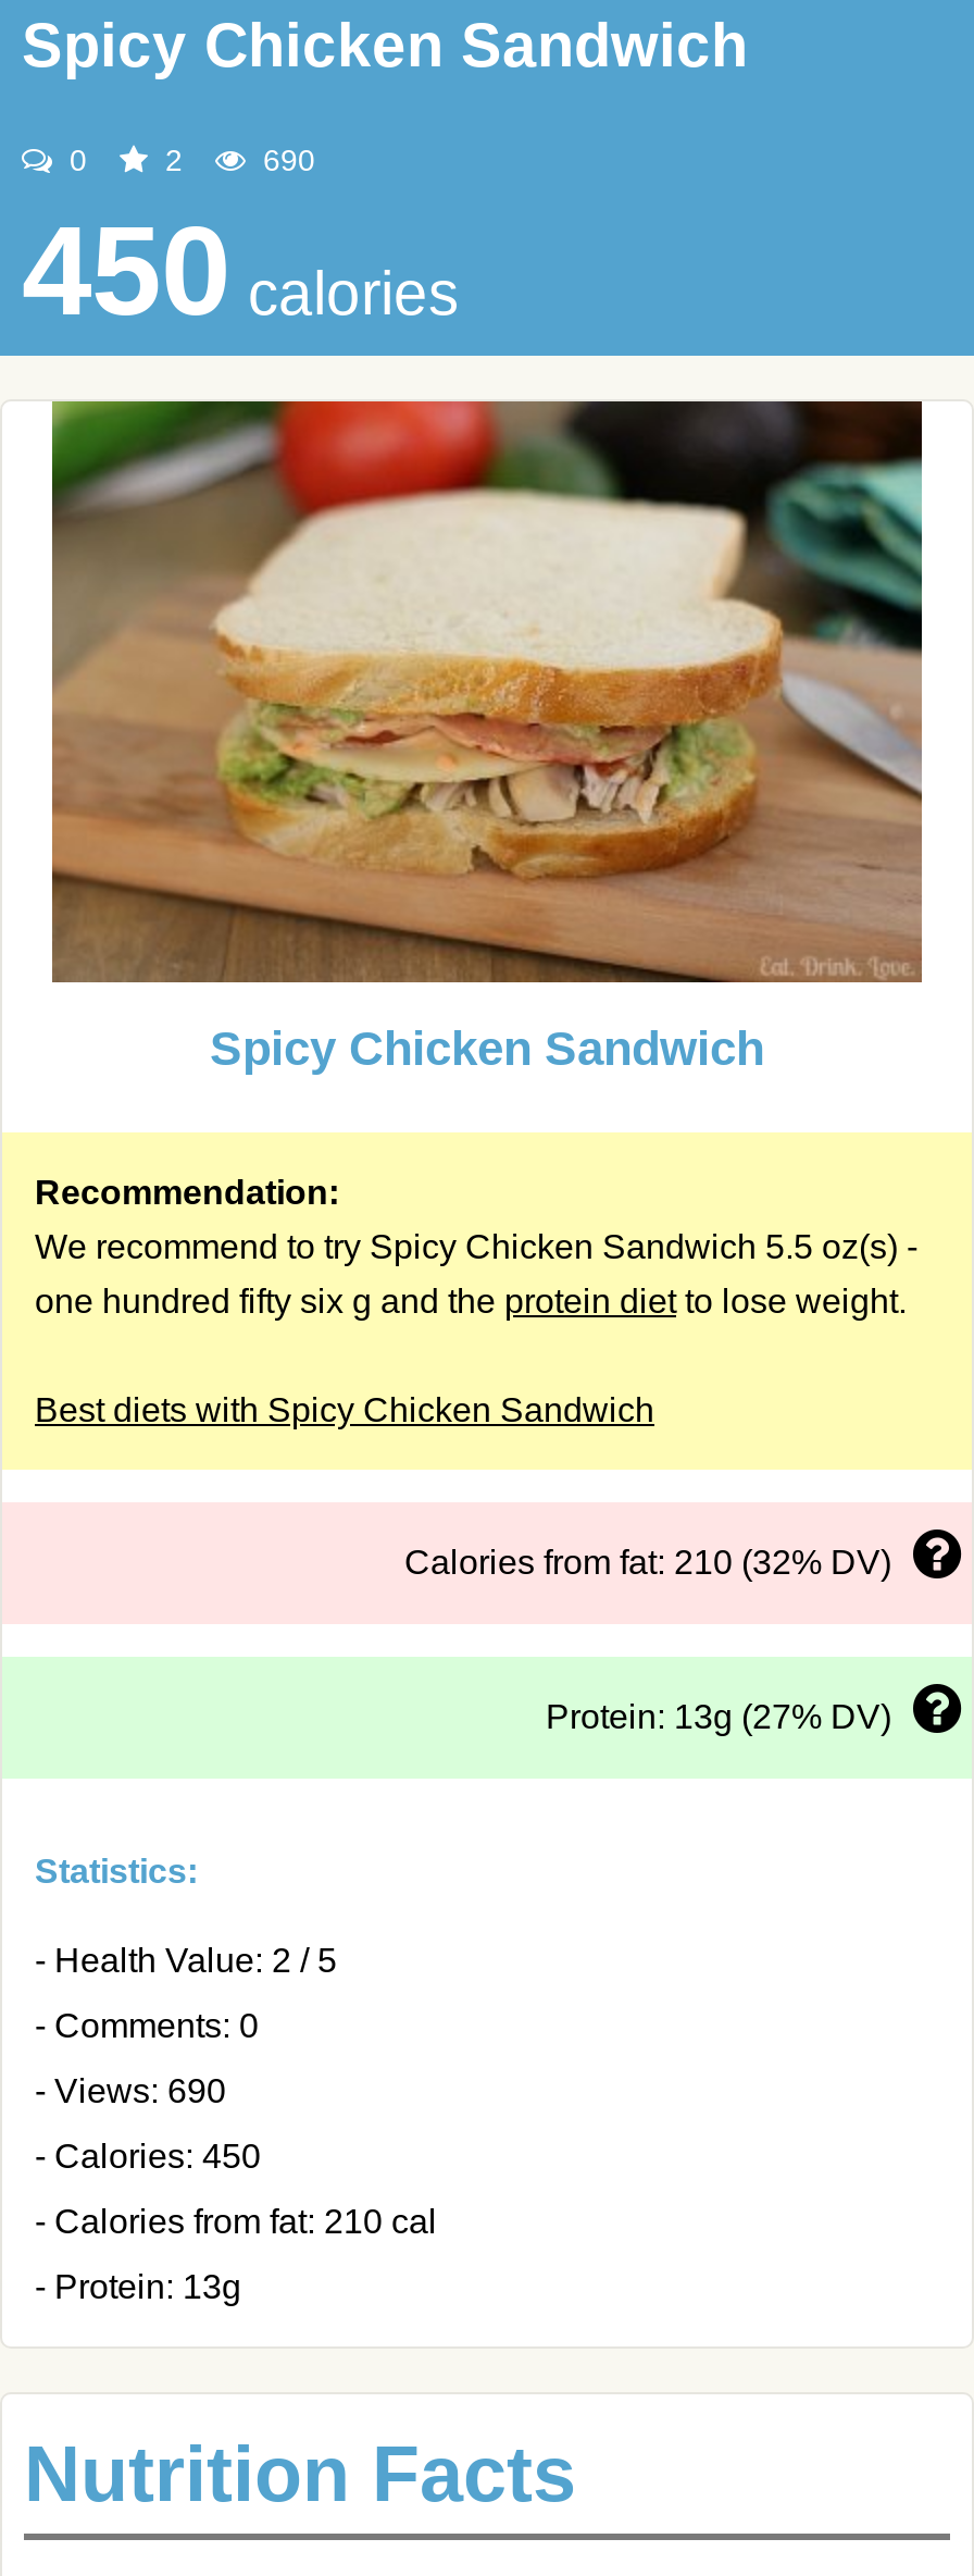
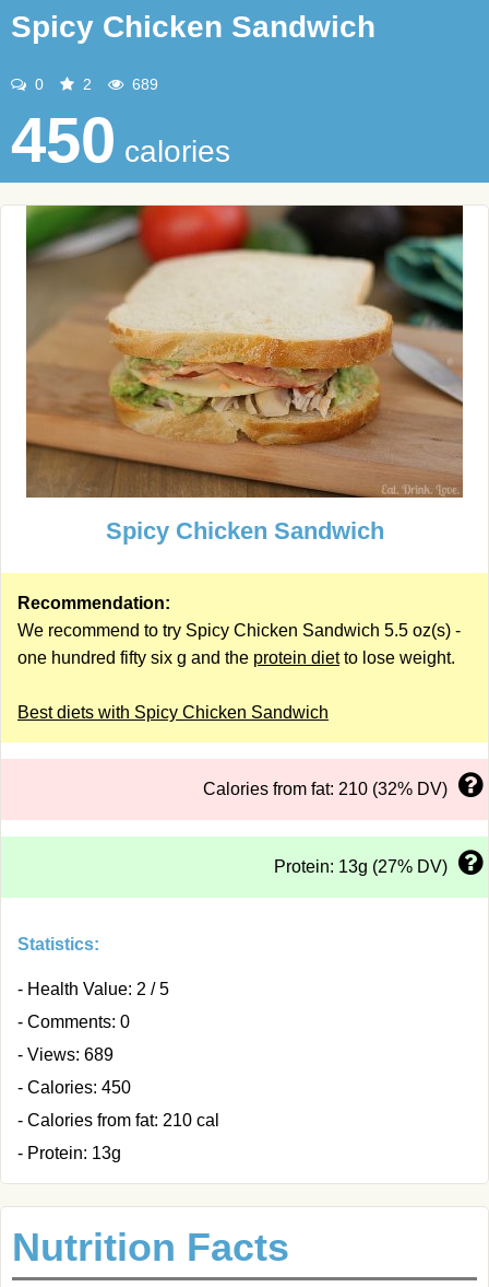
- 690
+ 689

- - Views: 690
+ - Views: 689
